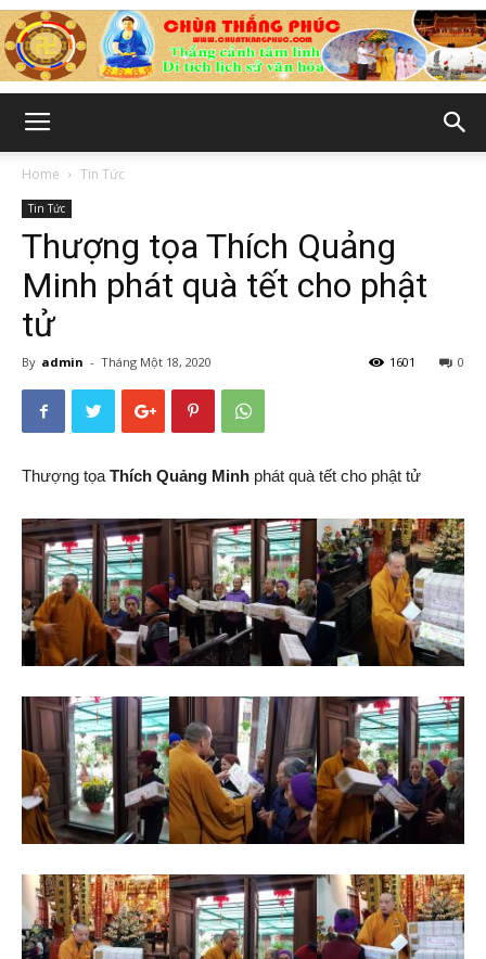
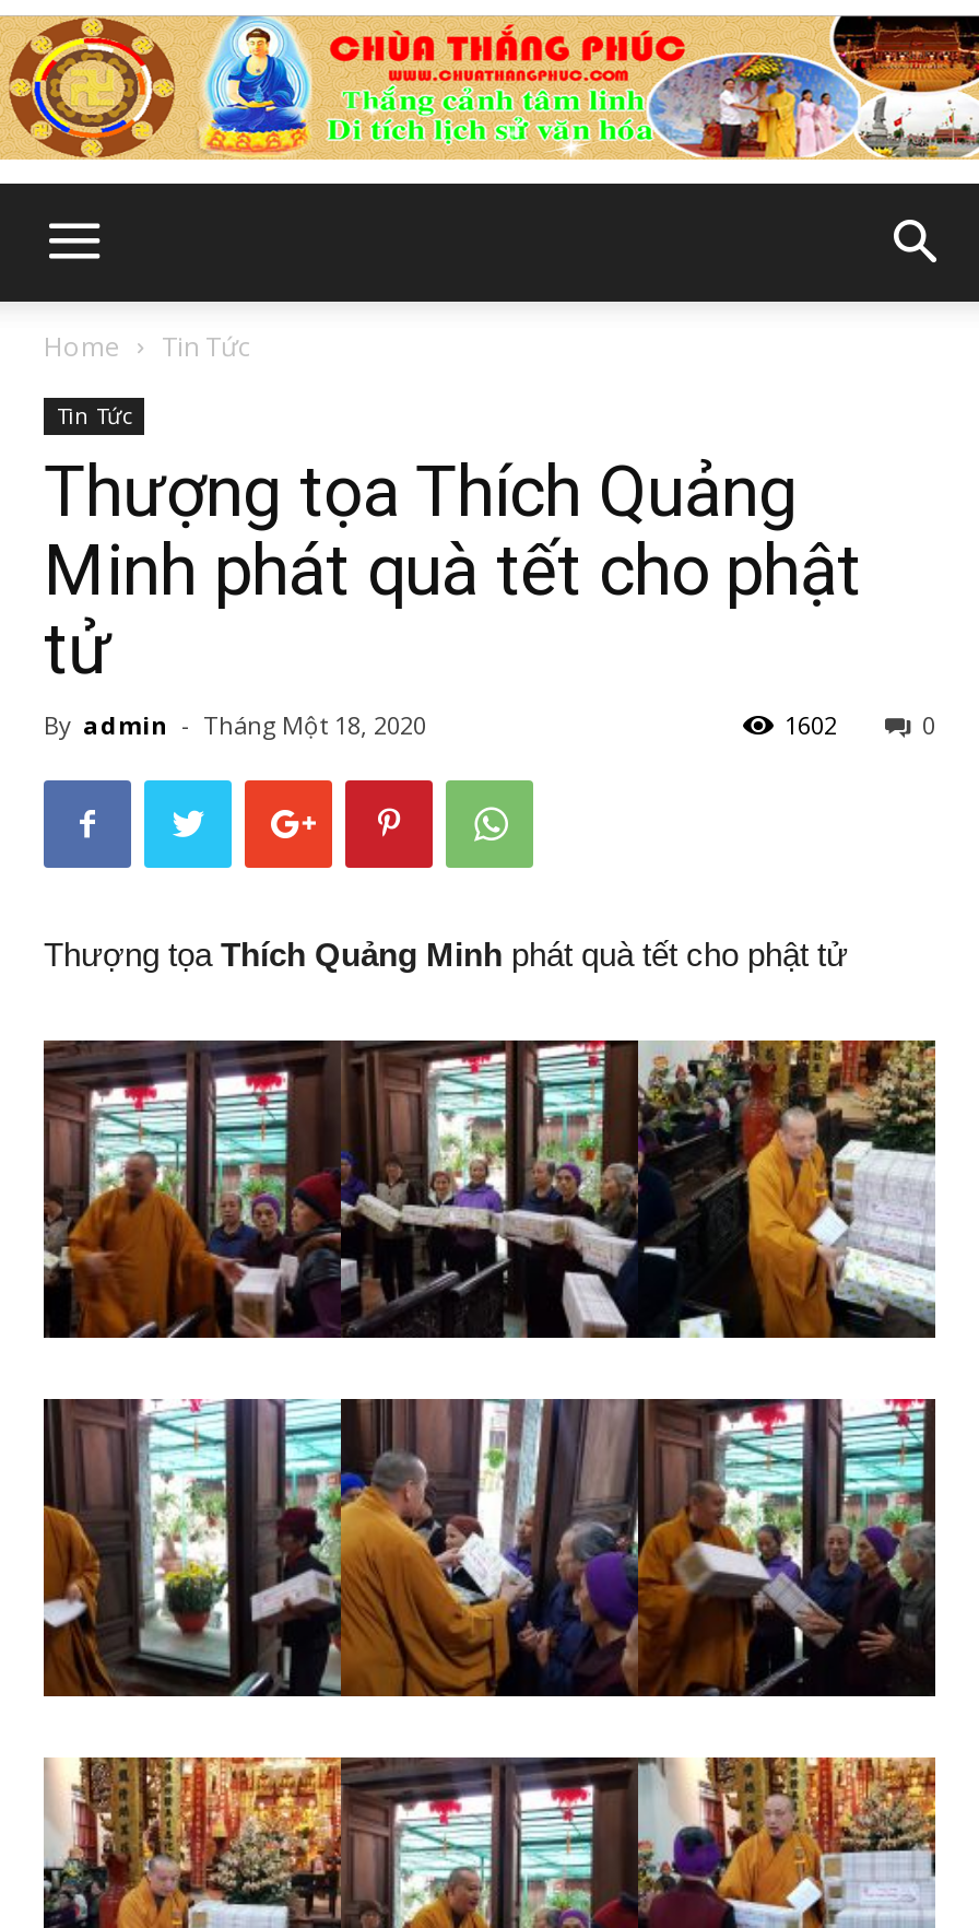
- 1601
+ 1602
